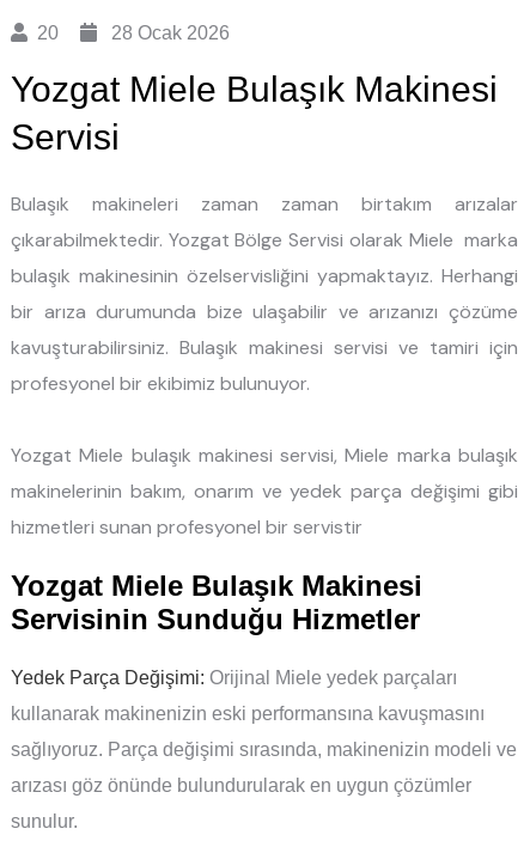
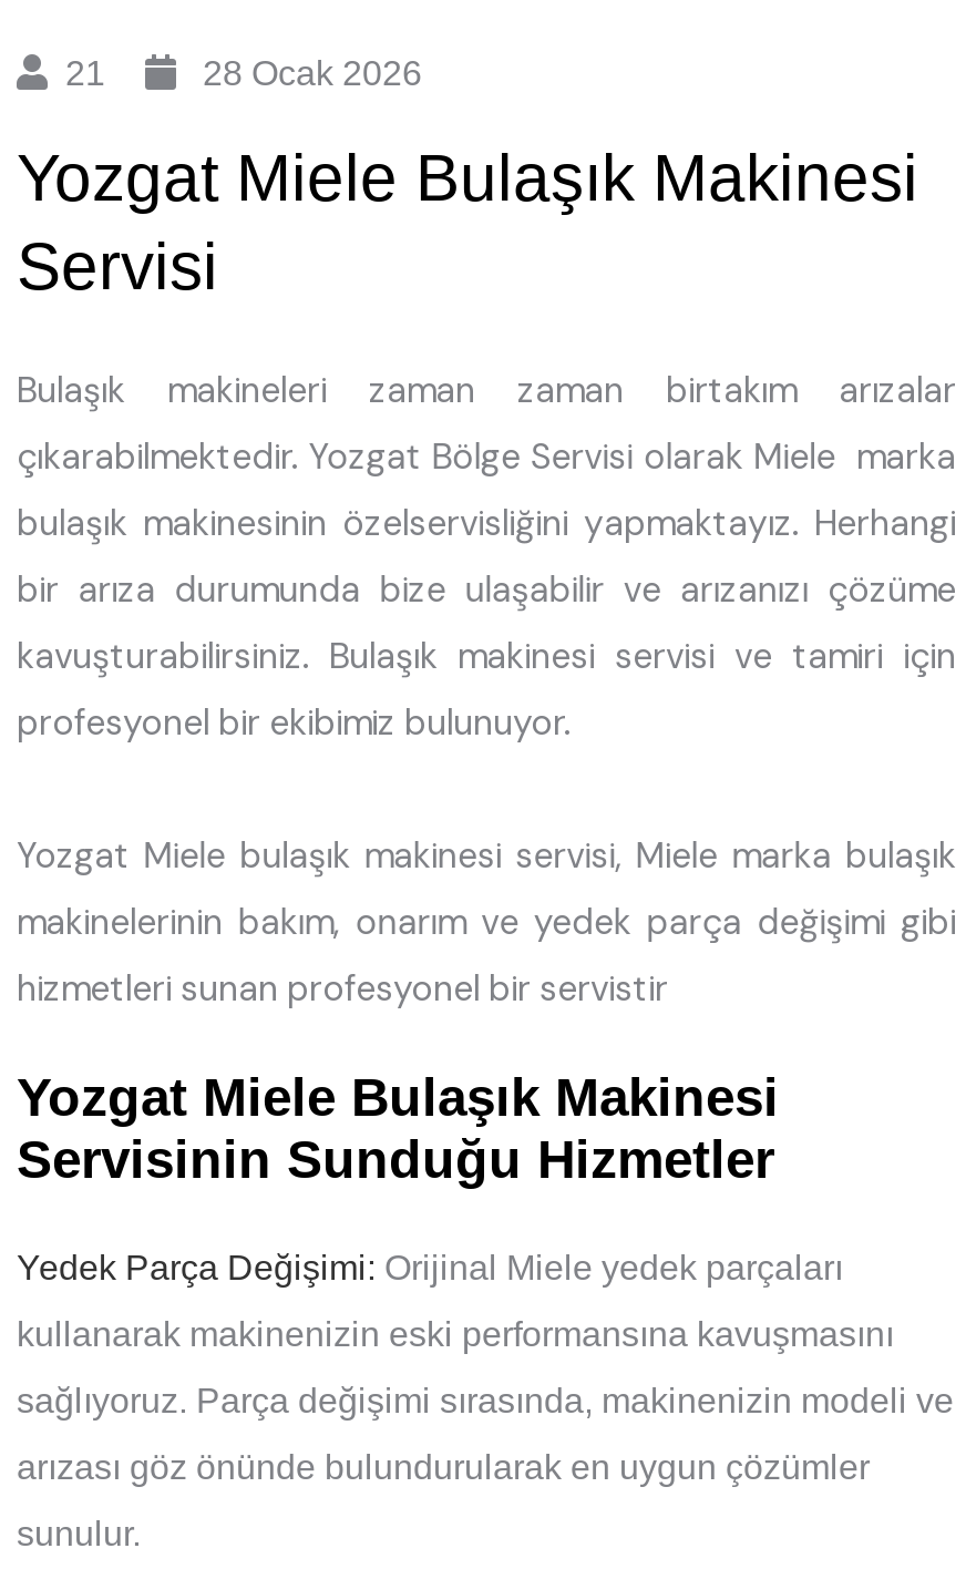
- 20 28 Ocak 2026
+ 21 28 Ocak 2026
